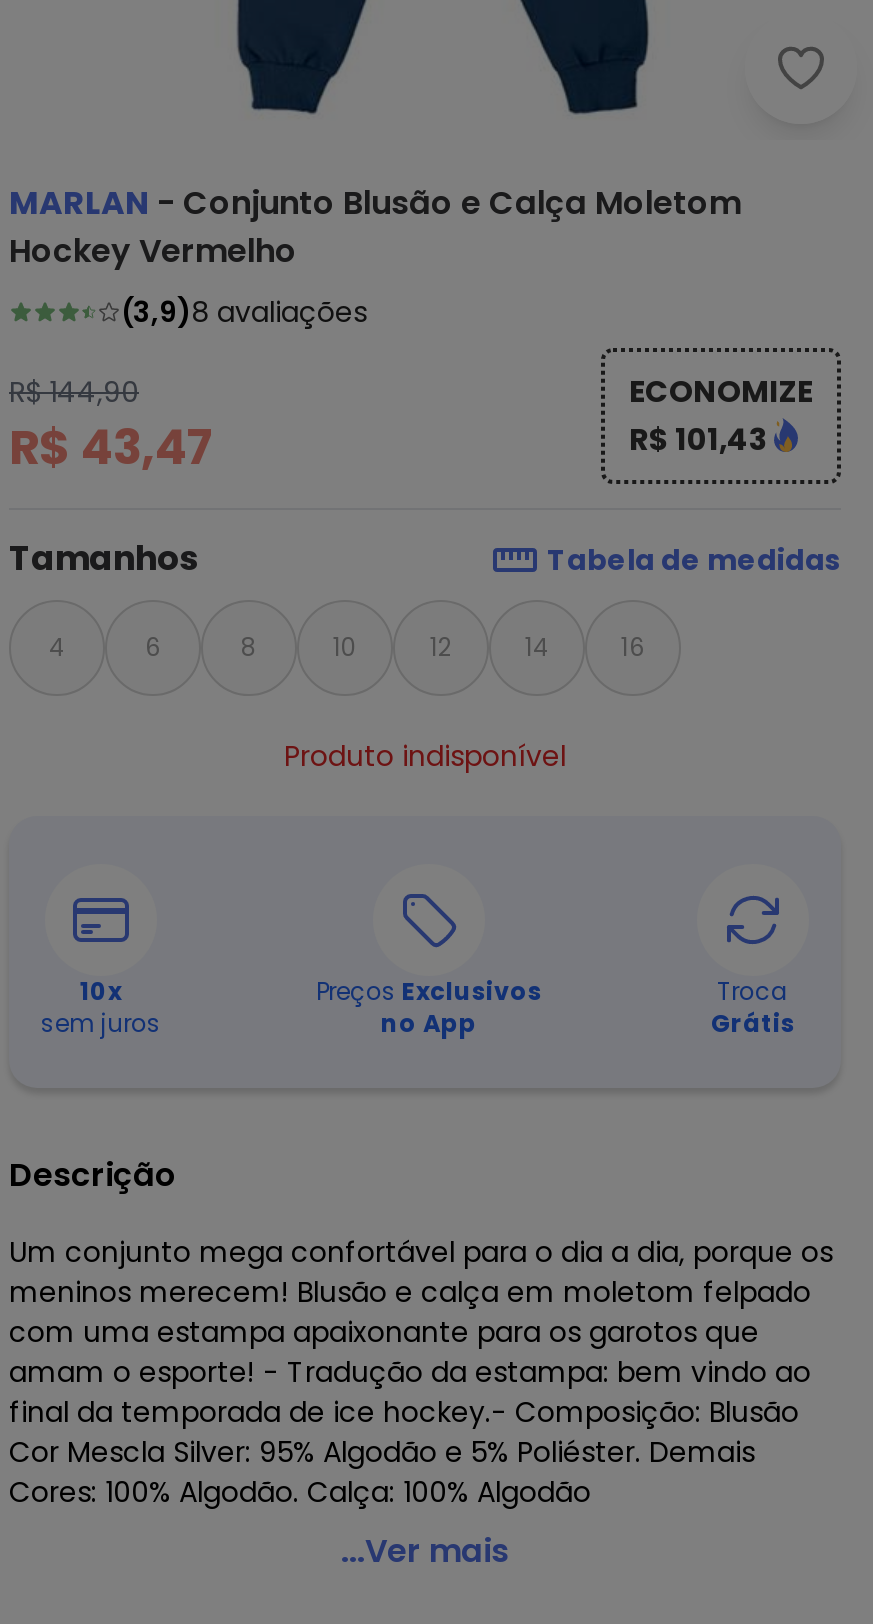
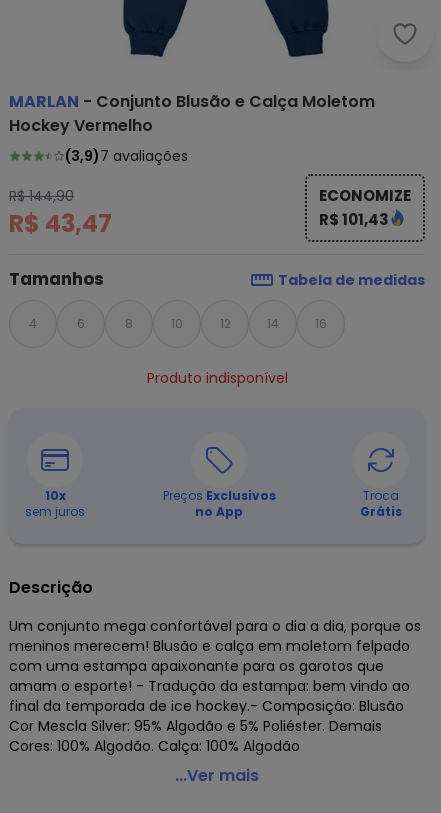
- (3,9)8 avaliações
+ (3,9)7 avaliações
